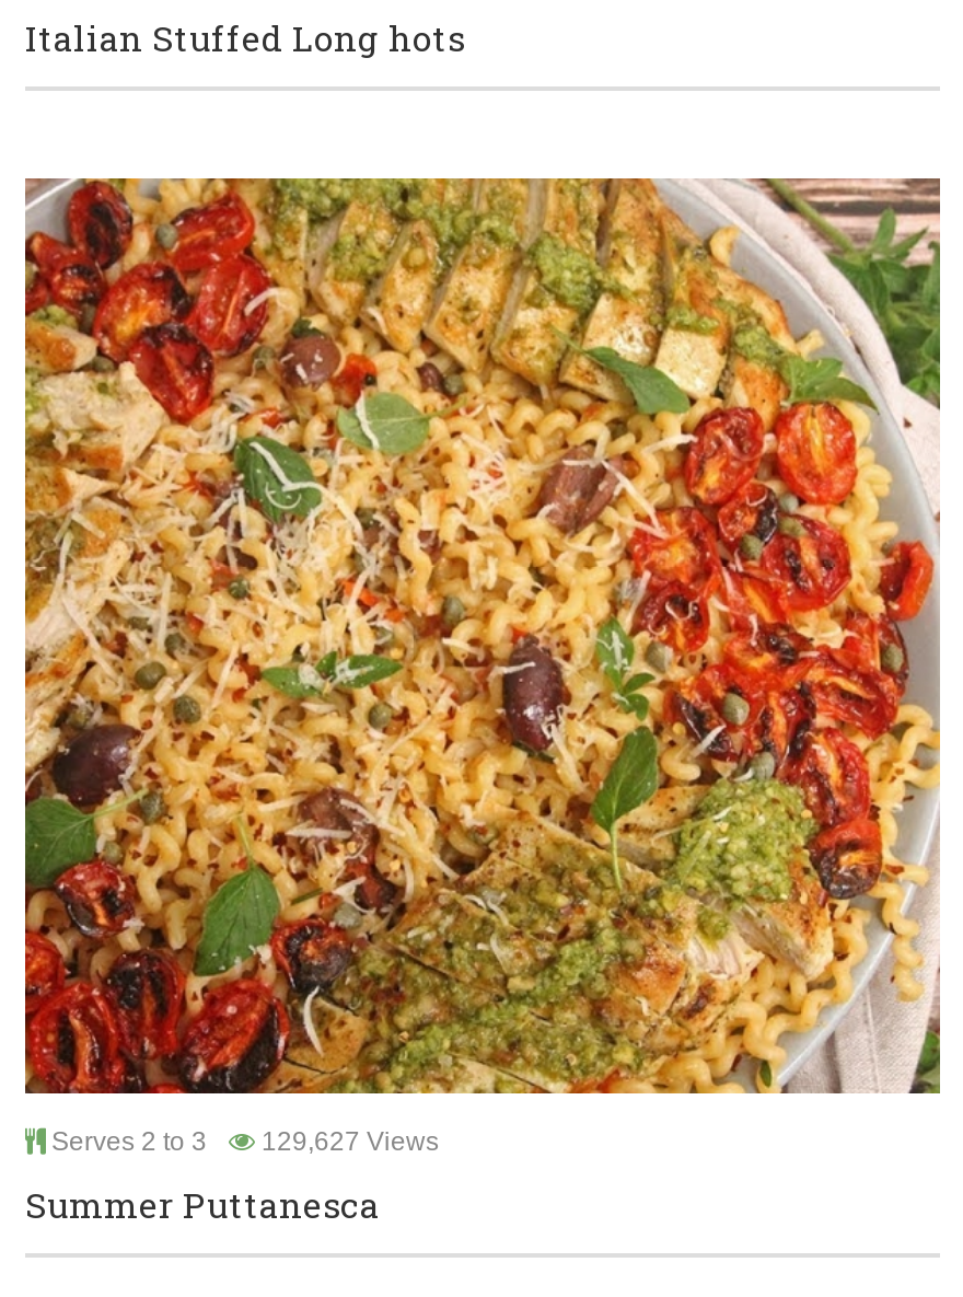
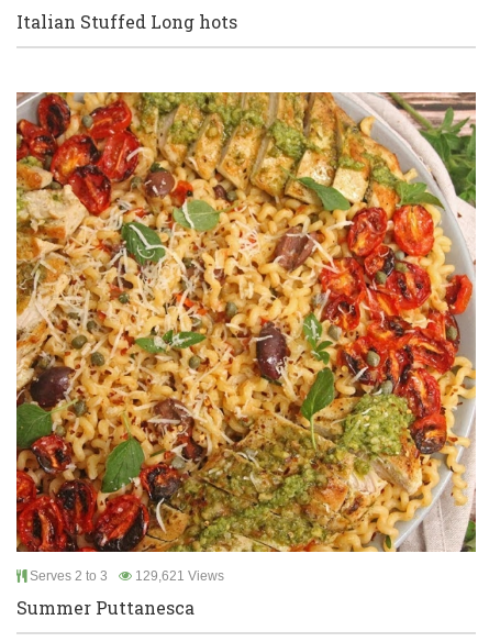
- Serves 2 to 3 129,627 Views
+ Serves 2 to 3 129,621 Views
